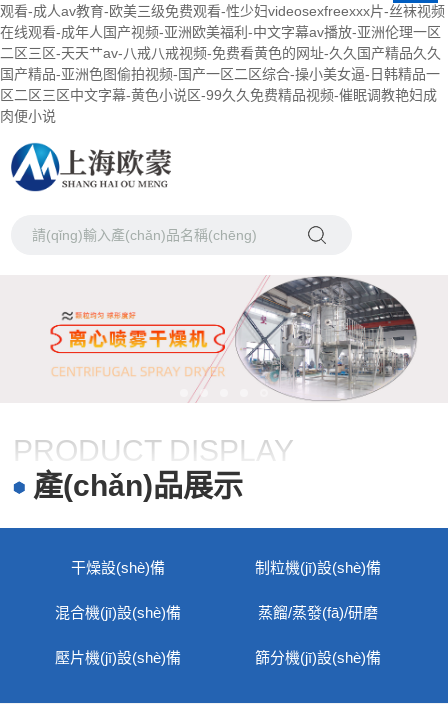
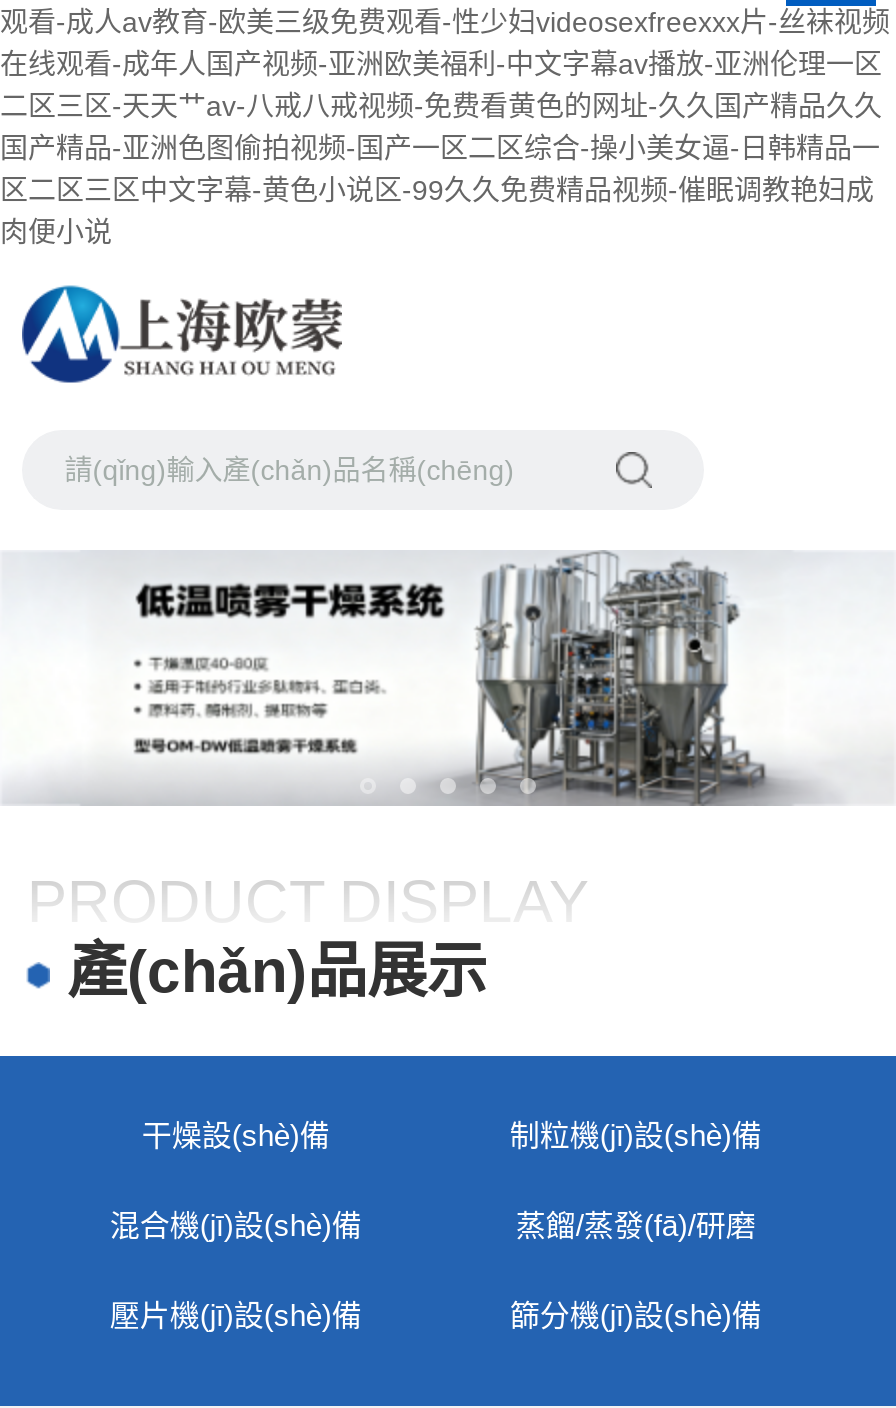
- [image]
+ [image]
